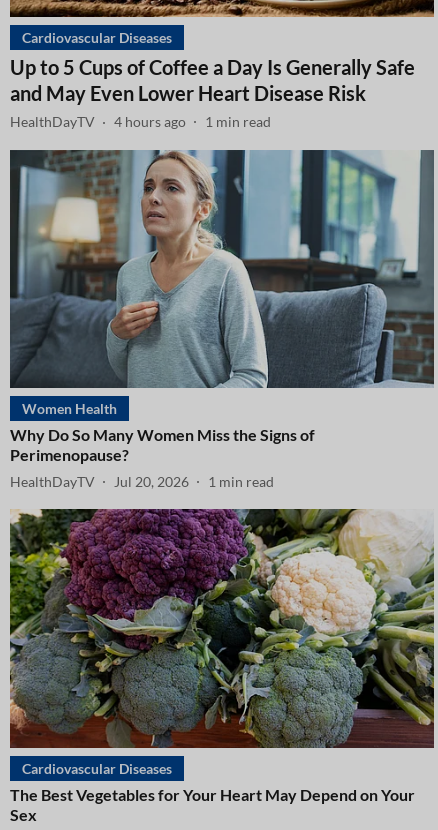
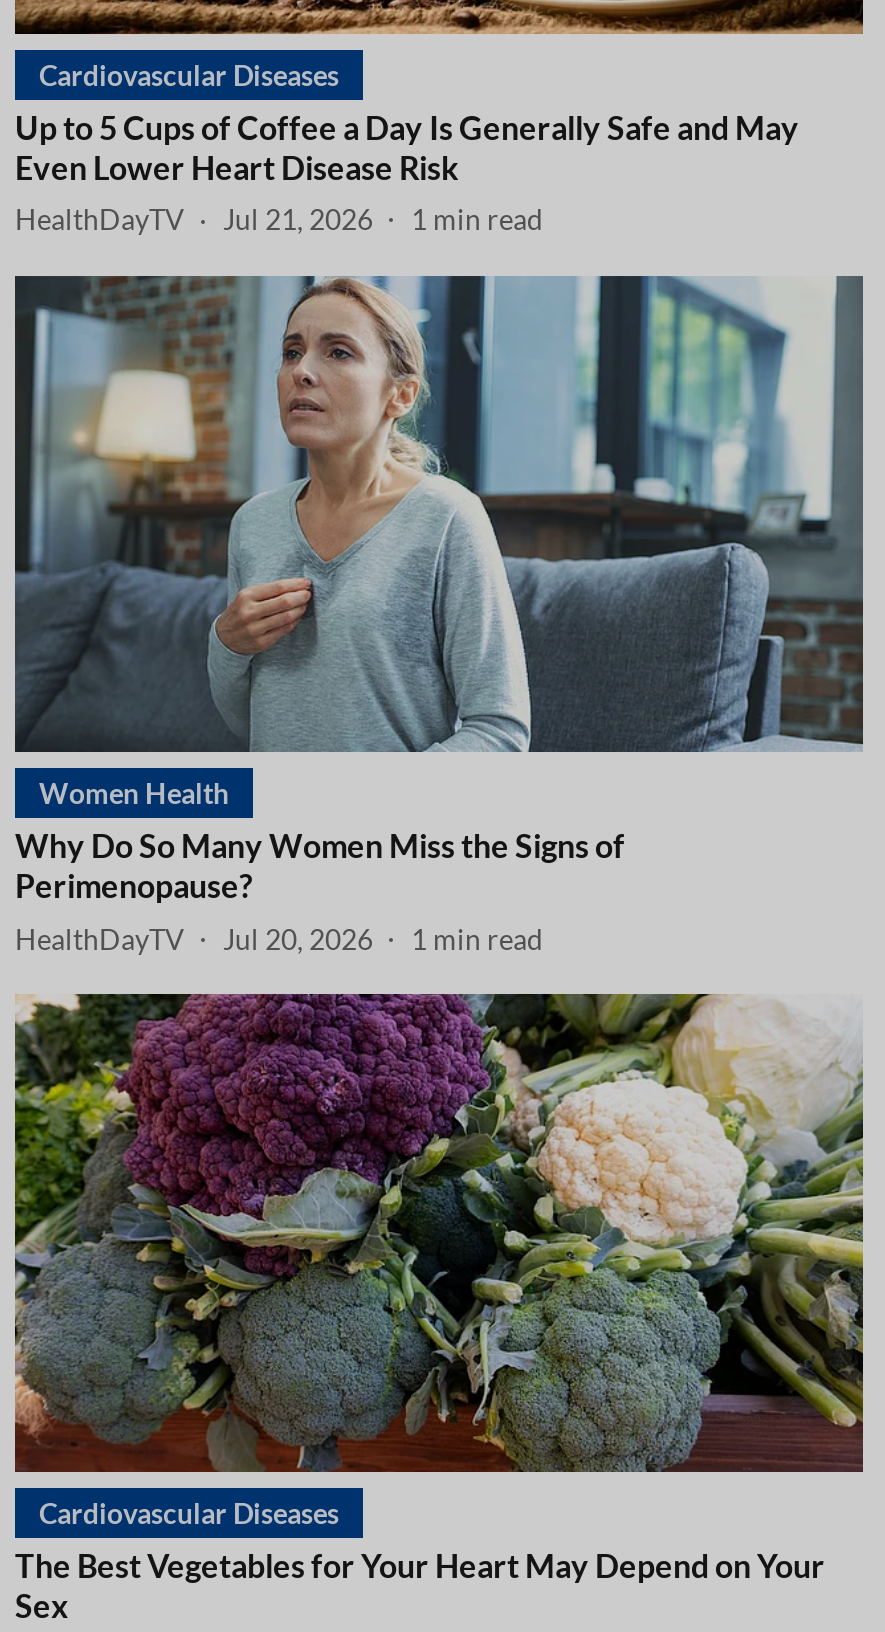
- HealthDayTV 4 hours ago 1 min read
+ HealthDayTV Jul 21, 2026 1 min read
